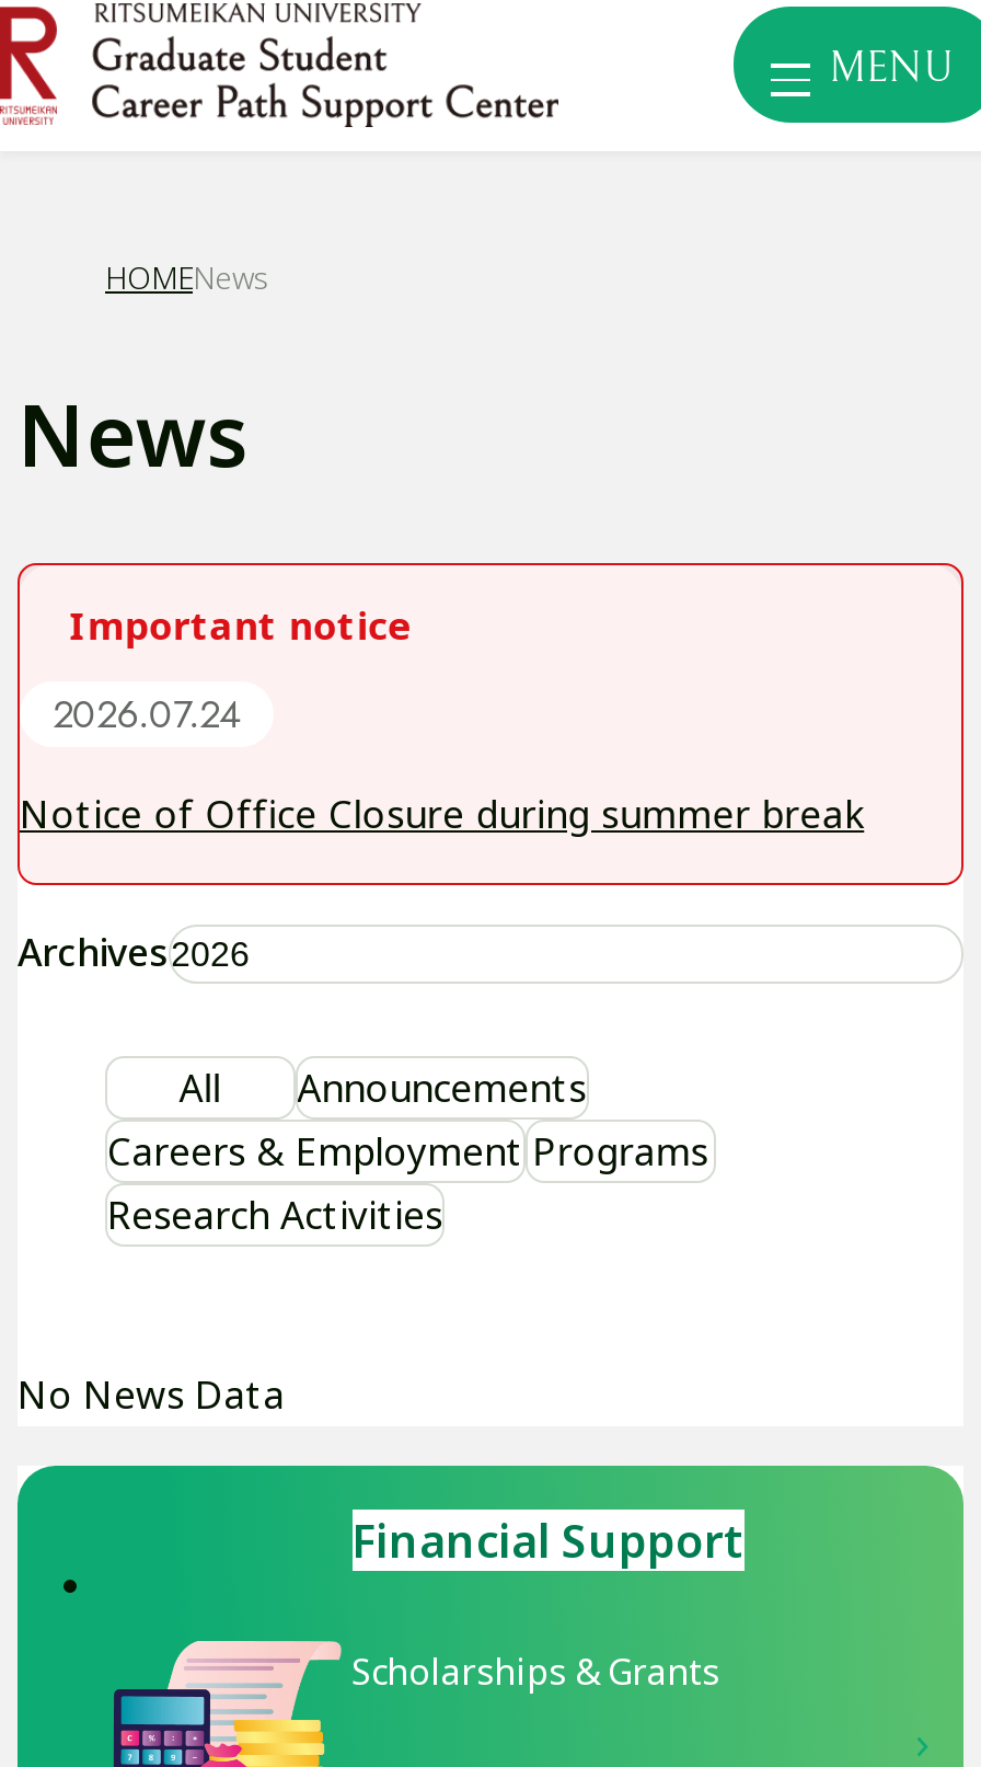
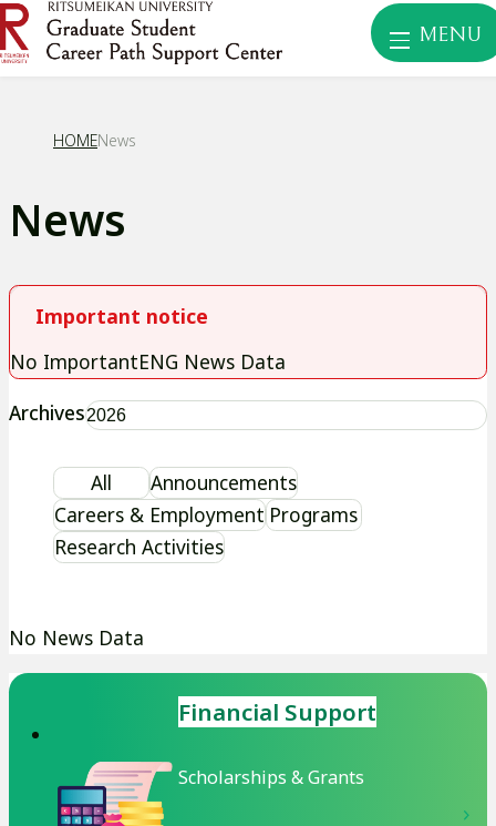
- 2026.07.24
- Notice of Office Closure during summer break
+ No ImportantENG News Data
